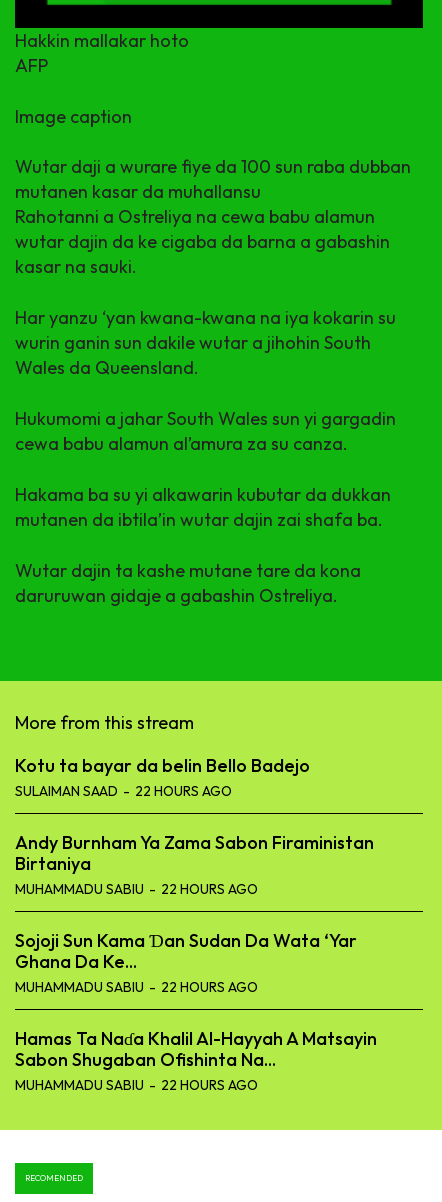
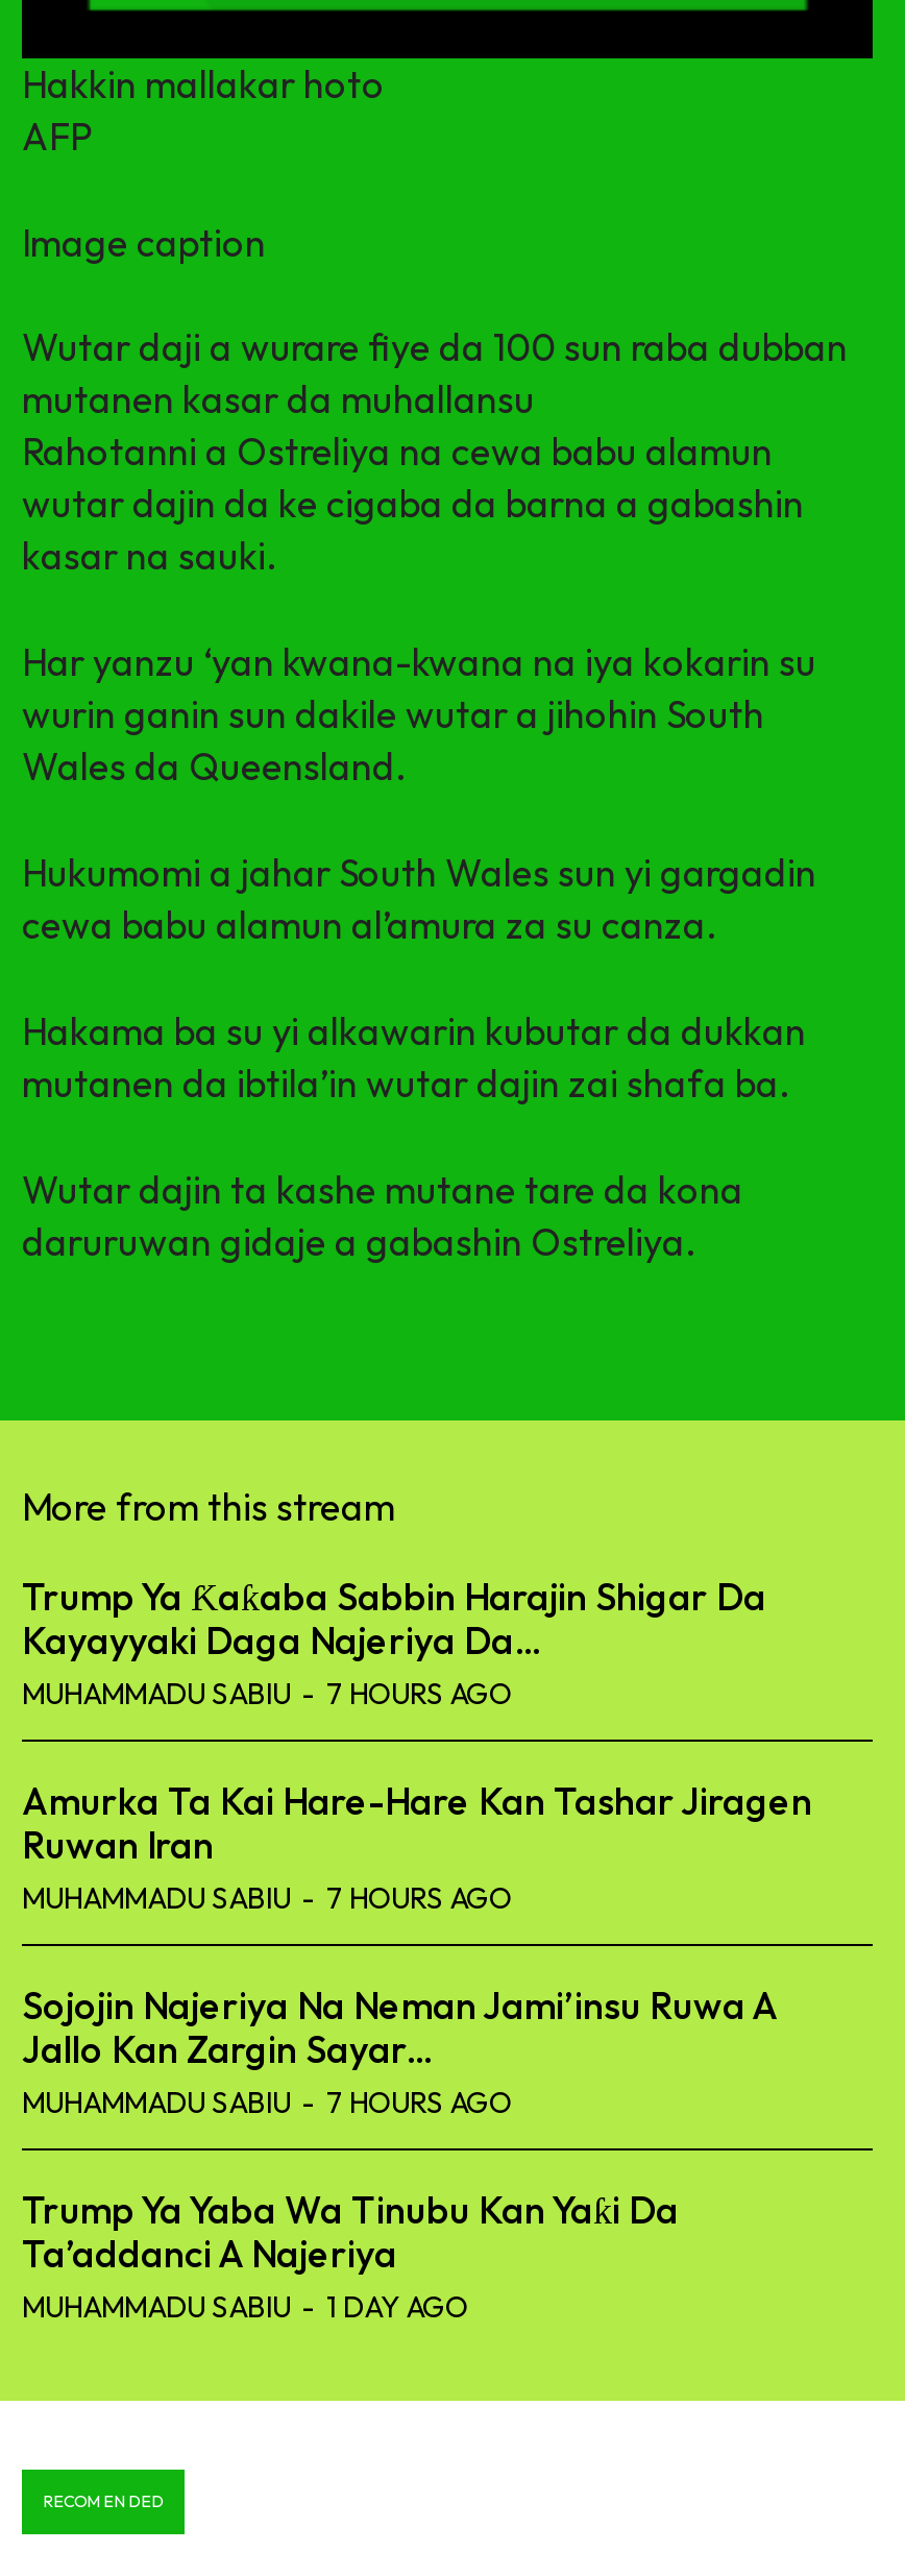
- Kotu ta bayar da belin Bello Badejo
- SULAIMAN SAAD - 22 HOURS AGO
+ Trump Ya Ƙaƙaba Sabbin Harajin Shigar Da
+ Kayayyaki Daga Najeriya Da...
+ MUHAMMADU SABIU - 7 HOURS AGO

- Andy Burnham Ya Zama Sabon Firaministan
- Birtaniya
- MUHAMMADU SABIU - 22 HOURS AGO
+ Amurka Ta Kai Hare-Hare Kan Tashar Jiragen
+ Ruwan Iran
+ MUHAMMADU SABIU - 7 HOURS AGO

- Sojoji Sun Kama Ɗan Sudan Da Wata ‘Yar
- Ghana Da Ke...
- MUHAMMADU SABIU - 22 HOURS AGO
+ Sojojin Najeriya Na Neman Jami’insu Ruwa A
+ Jallo Kan Zargin Sayar...
+ MUHAMMADU SABIU - 7 HOURS AGO

- Hamas Ta Naɗa Khalil Al-Hayyah A Matsayin
- Sabon Shugaban Ofishinta Na...
- MUHAMMADU SABIU - 22 HOURS AGO
+ Trump Ya Yaba Wa Tinubu Kan Yaƙi Da
+ Ta’addanci A Najeriya
+ MUHAMMADU SABIU - 1 DAY AGO
